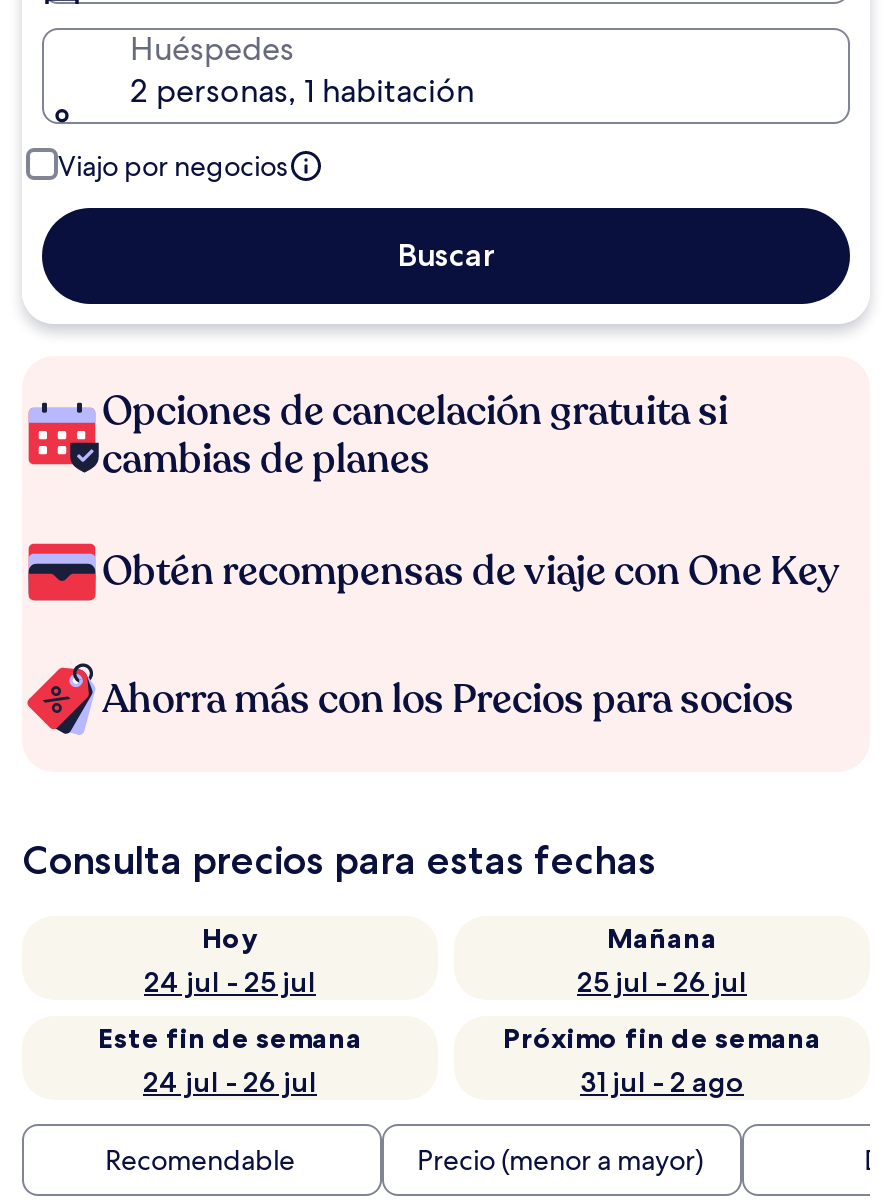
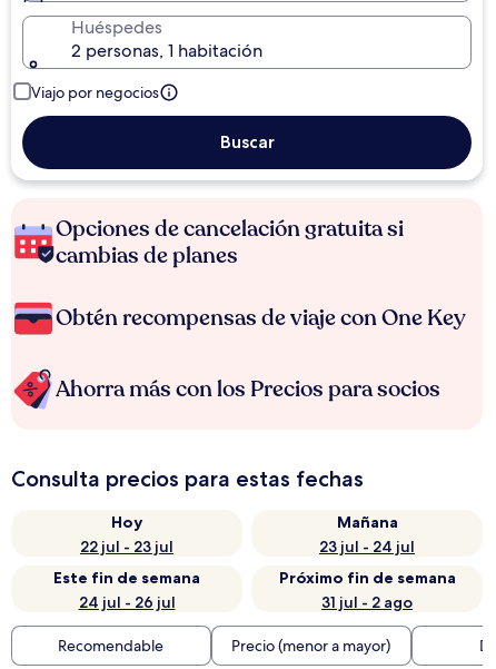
- 24 jul - 25 jul
+ 22 jul - 23 jul

- 25 jul - 26 jul
+ 23 jul - 24 jul
